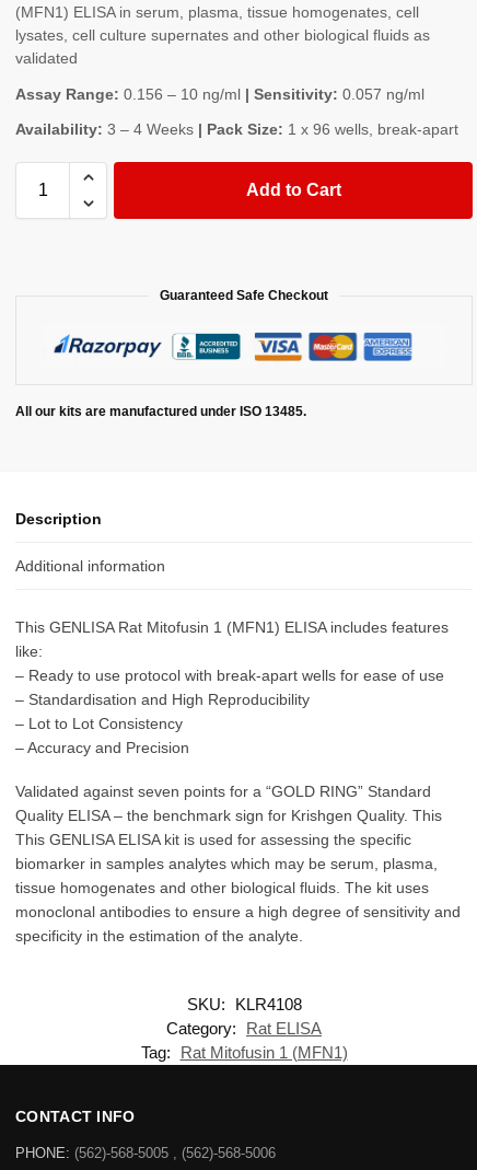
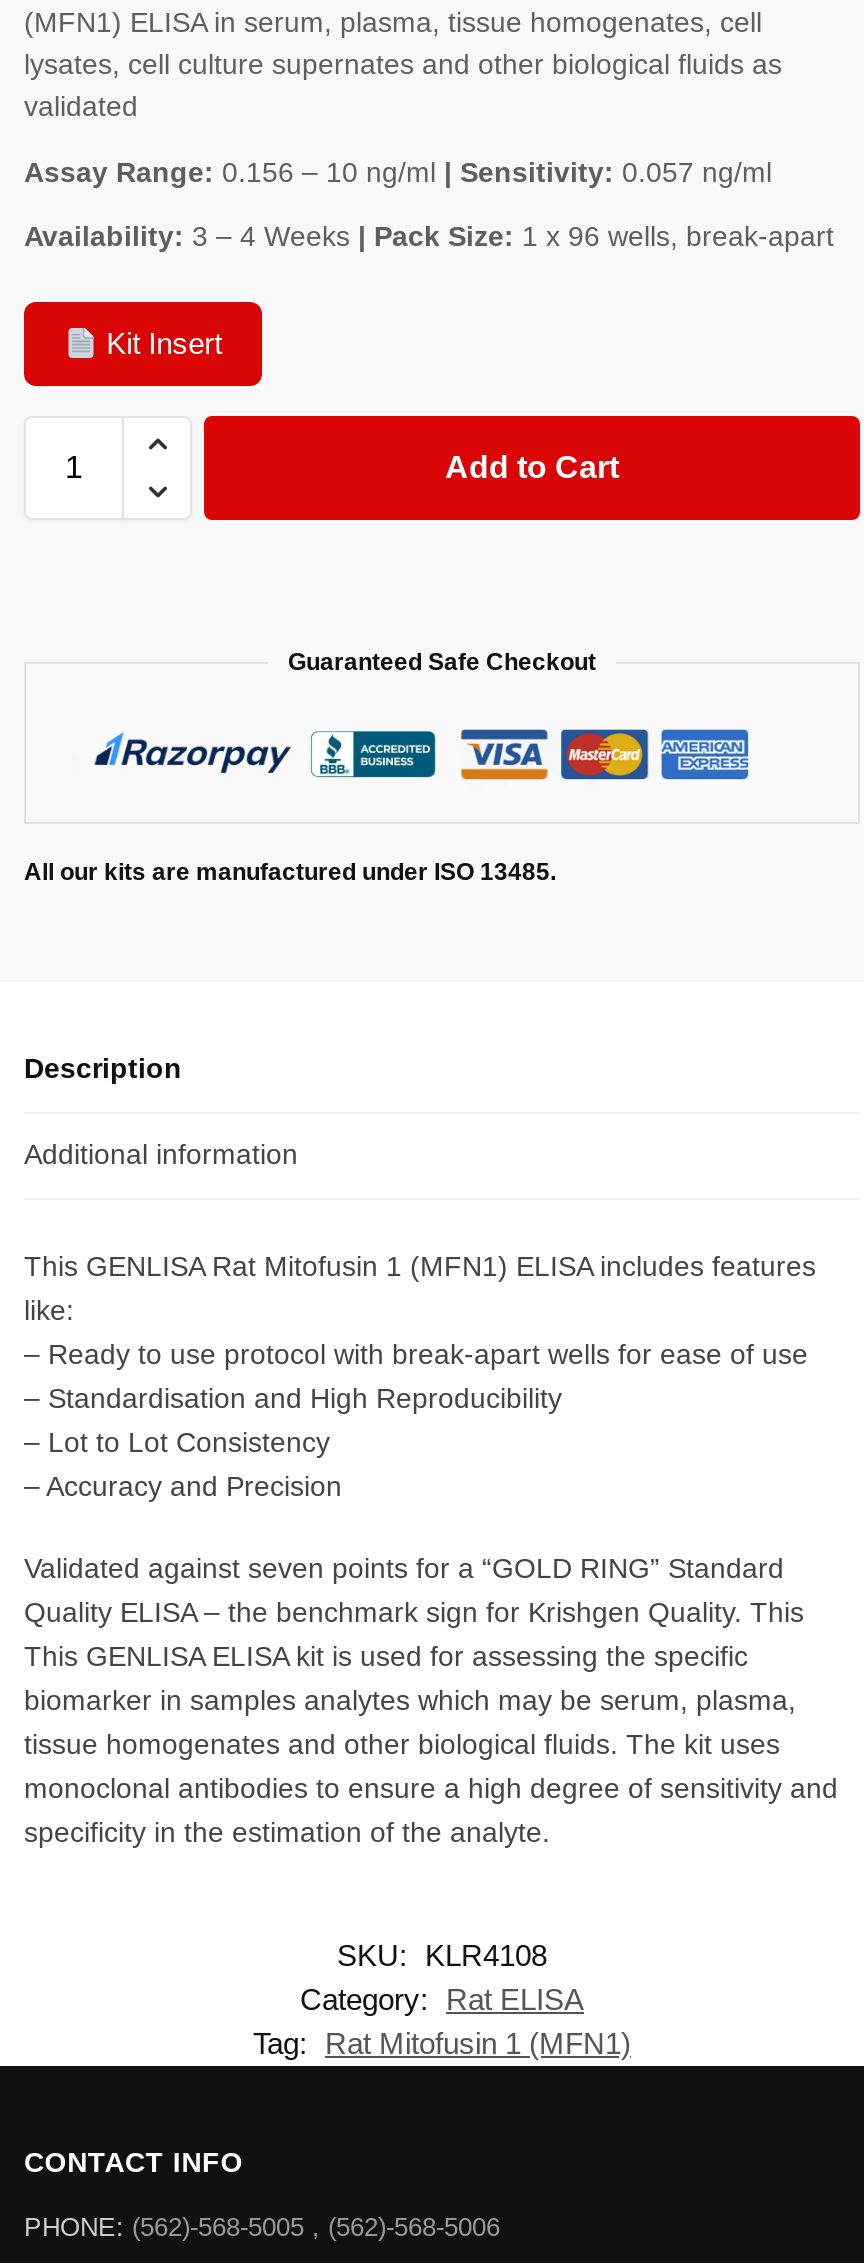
+ Kit Insert
